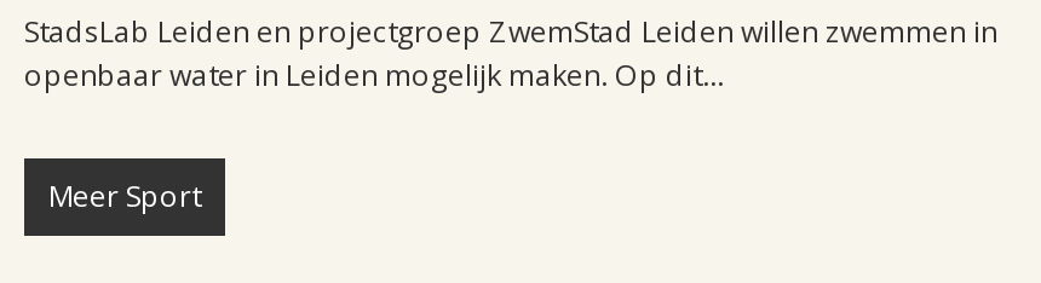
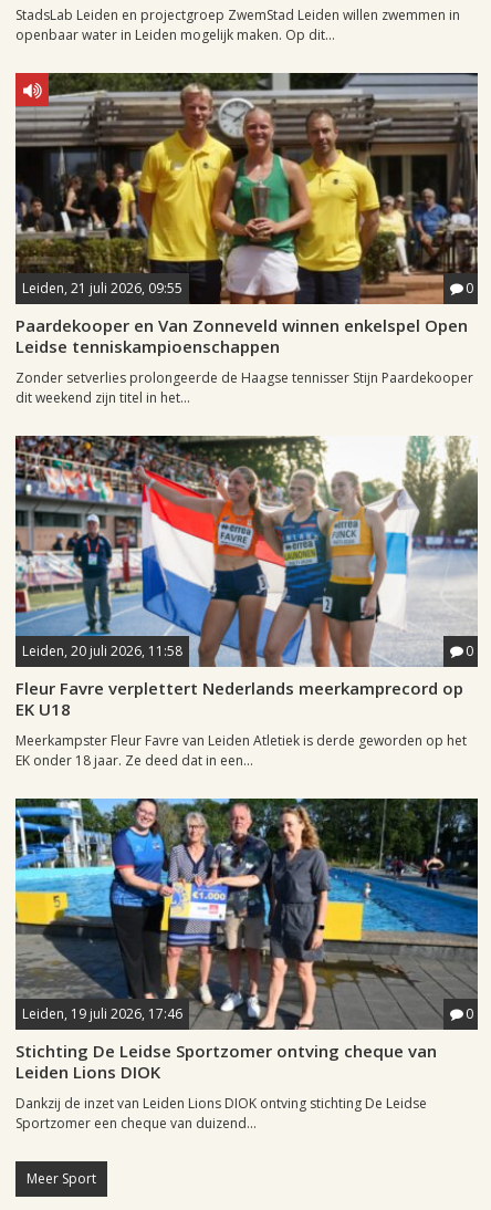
+ [image]
+ Leiden, 21 juli 2026, 09:55
+ 0
+ Paardekooper en Van Zonneveld winnen enkelspel Open
+ Leidse tenniskampioenschappen
+ Zonder setverlies prolongeerde de Haagse tennisser Stijn Paardekooper
+ dit weekend zijn titel in het...

+ [image]
+ Leiden, 20 juli 2026, 11:58
+ 0
+ Fleur Favre verplettert Nederlands meerkamprecord op
+ EK U18
+ Meerkampster Fleur Favre van Leiden Atletiek is derde geworden op het
+ EK onder 18 jaar. Ze deed dat in een...

+ [image]
+ Leiden, 19 juli 2026, 17:46
+ 0
+ Stichting De Leidse Sportzomer ontving cheque van
+ Leiden Lions DIOK
+ Dankzij de inzet van Leiden Lions DIOK ontving stichting De Leidse
+ Sportzomer een cheque van duizend...
